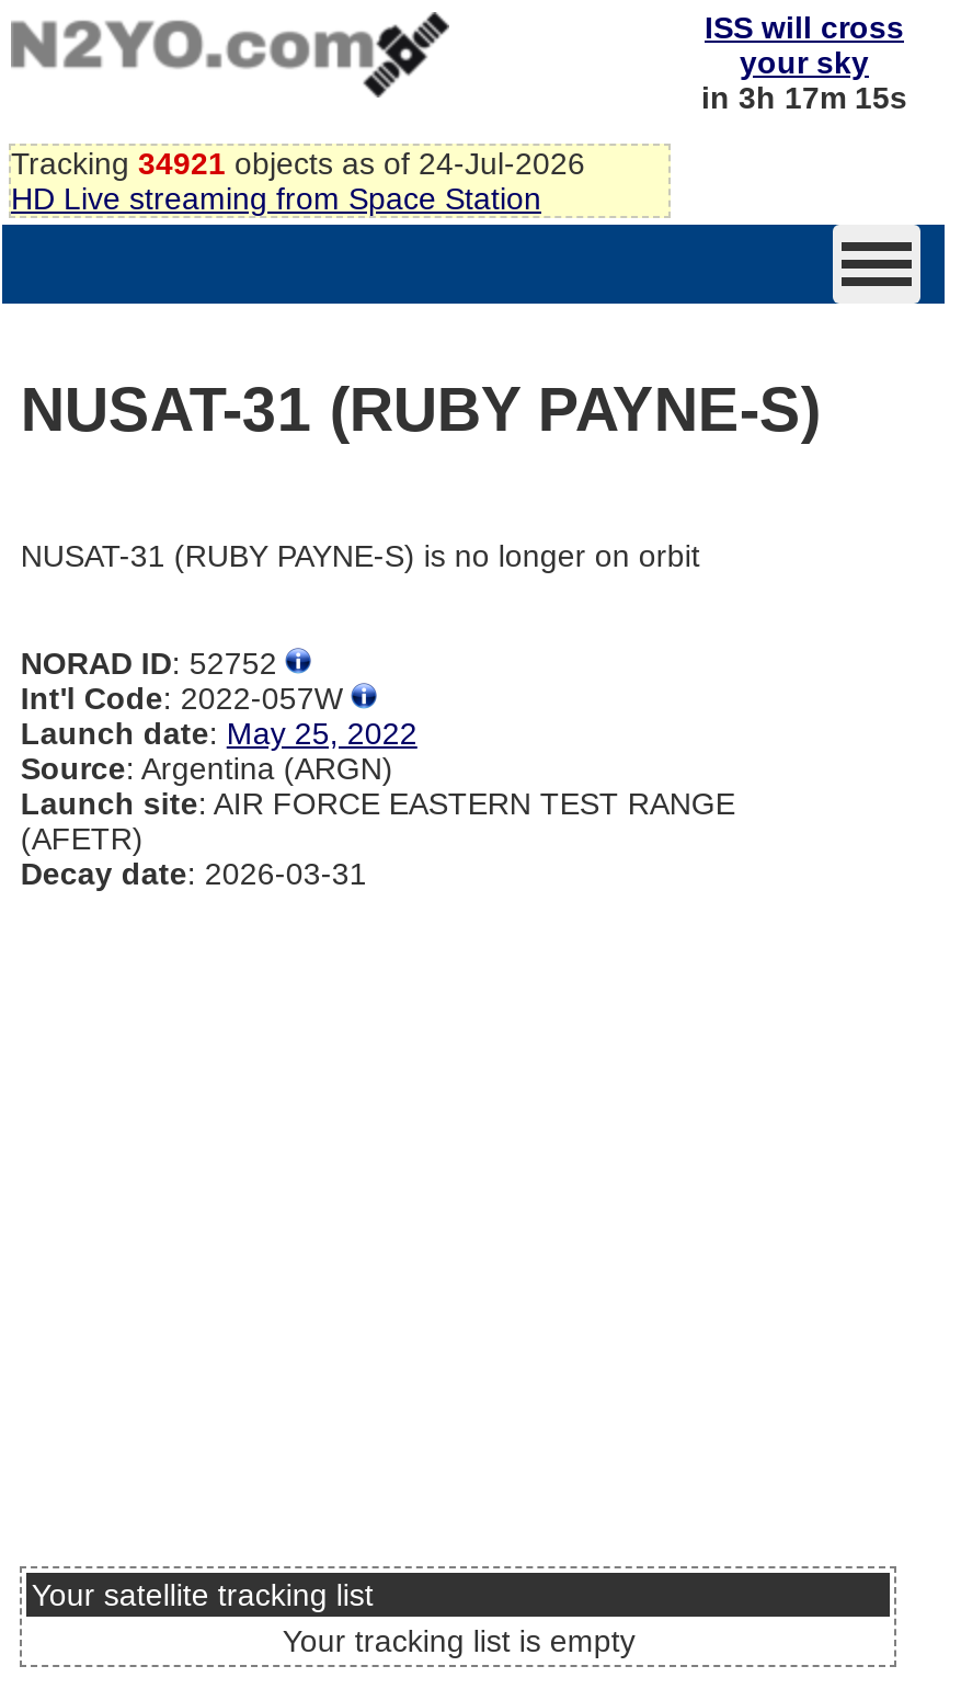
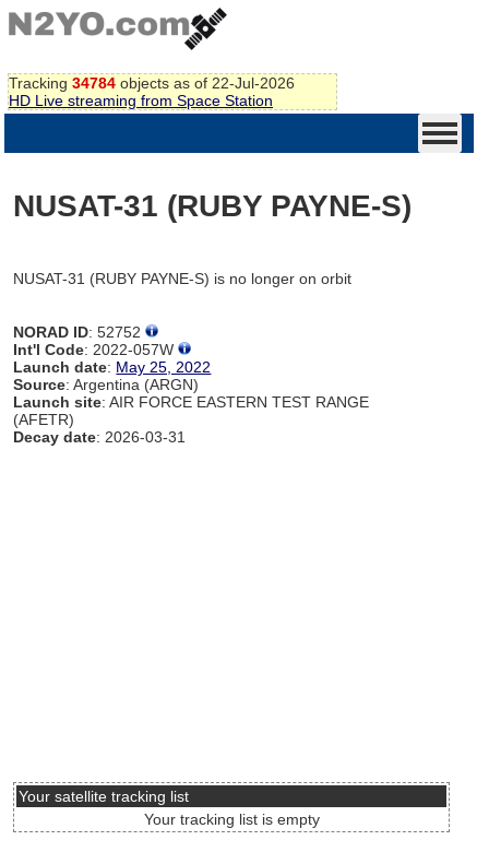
- ISS will cross
- your sky
- in 3h 17m 15s

- Tracking 34921 objects as of 24-Jul-2026
+ Tracking 34784 objects as of 22-Jul-2026
